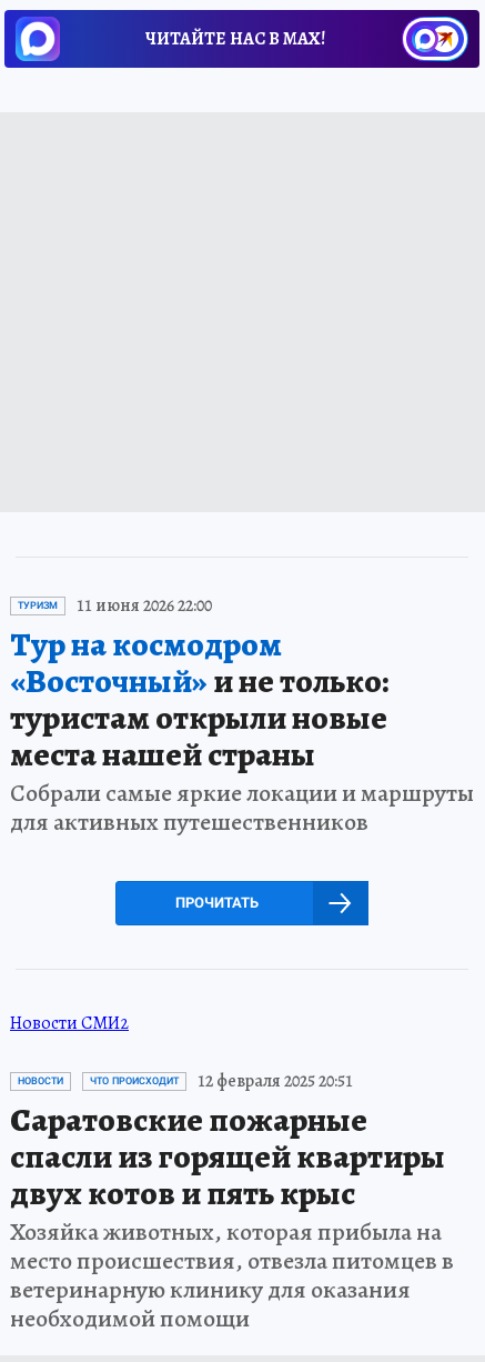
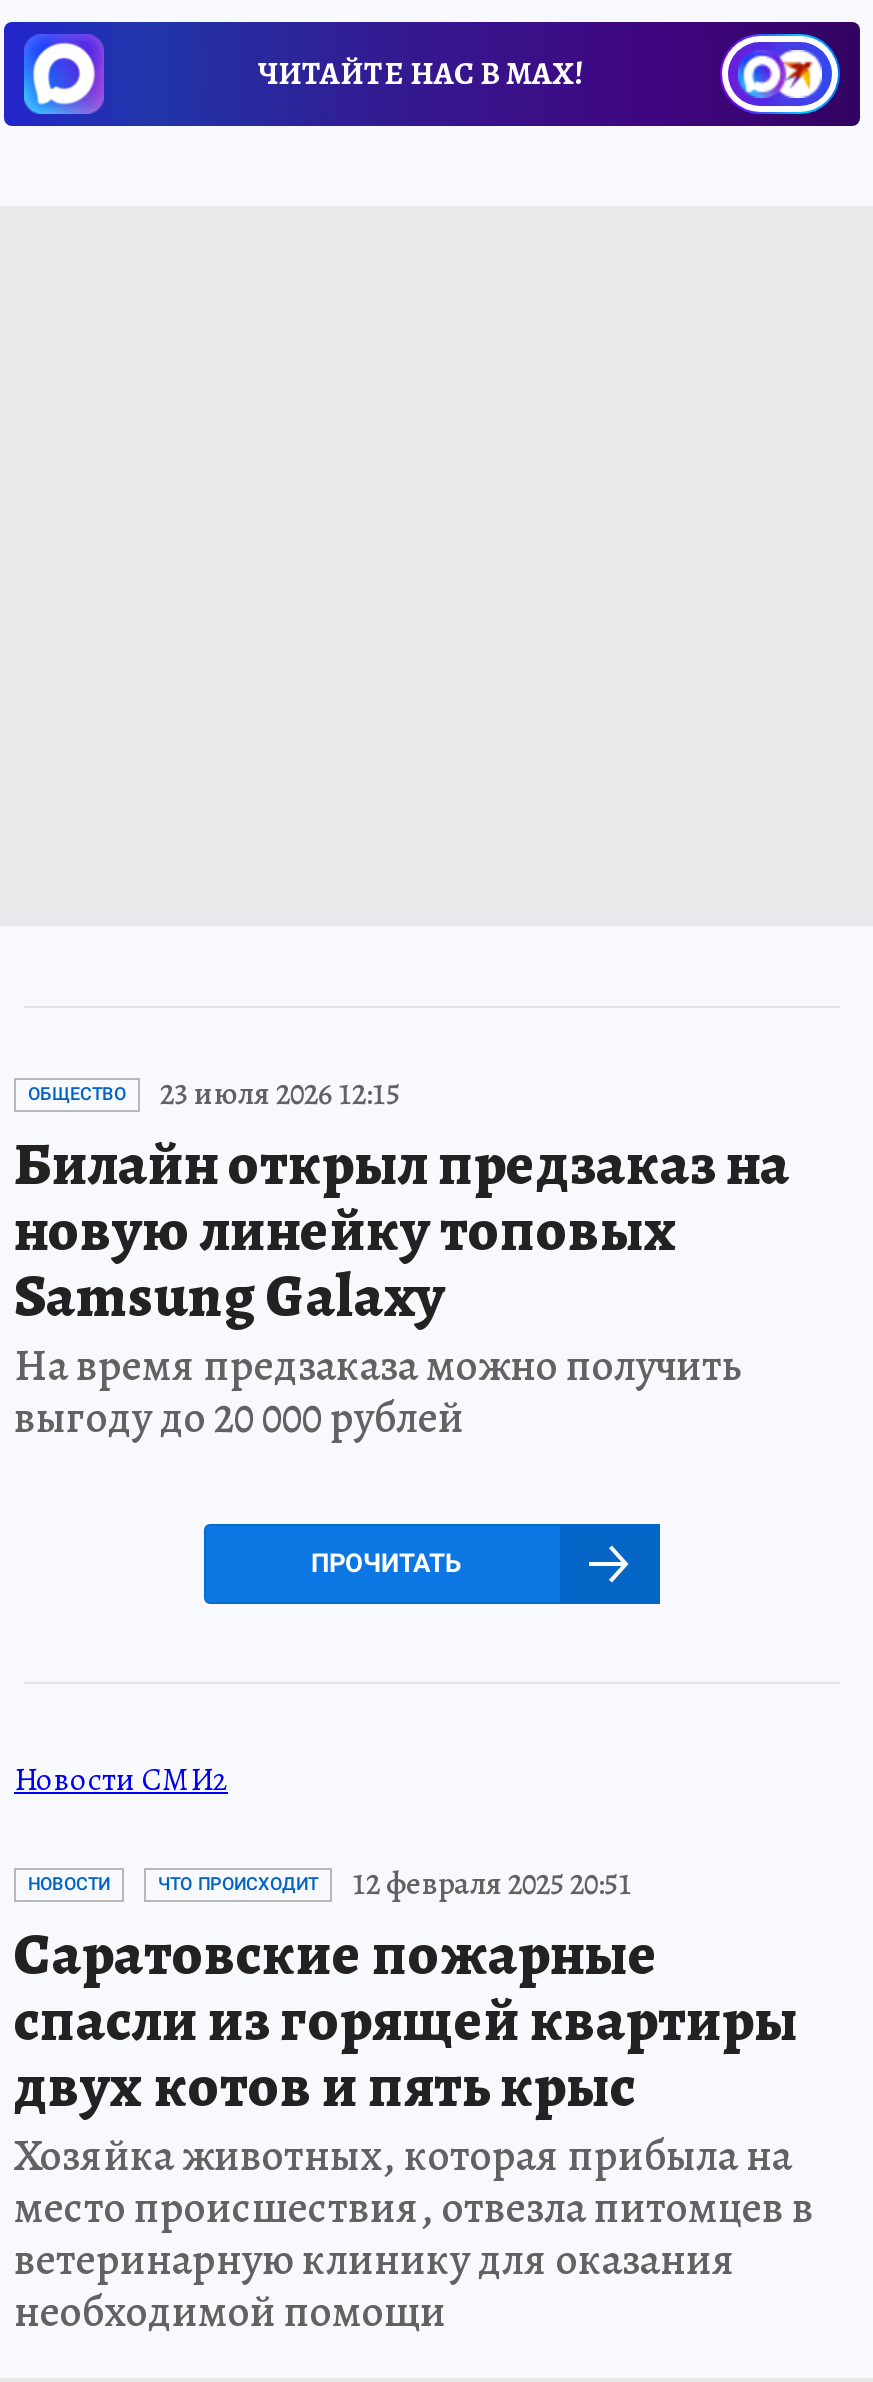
- ТУРИЗМ
- 11 июня 2026 22:00
- Тур на космодром
- «Восточный»и не только:
- туристам открыли новые
- места нашей страны
- Собрали самые яркие локации и маршруты
- для активных путешественников
+ ОБЩЕСТВО
+ 23 июля 2026 12:15
+ Билайн открыл предзаказ на
+ новую линейку топовых
+ Samsung Galaxy
+ На время предзаказа можно получить
+ выгоду до 20 000 рублей
